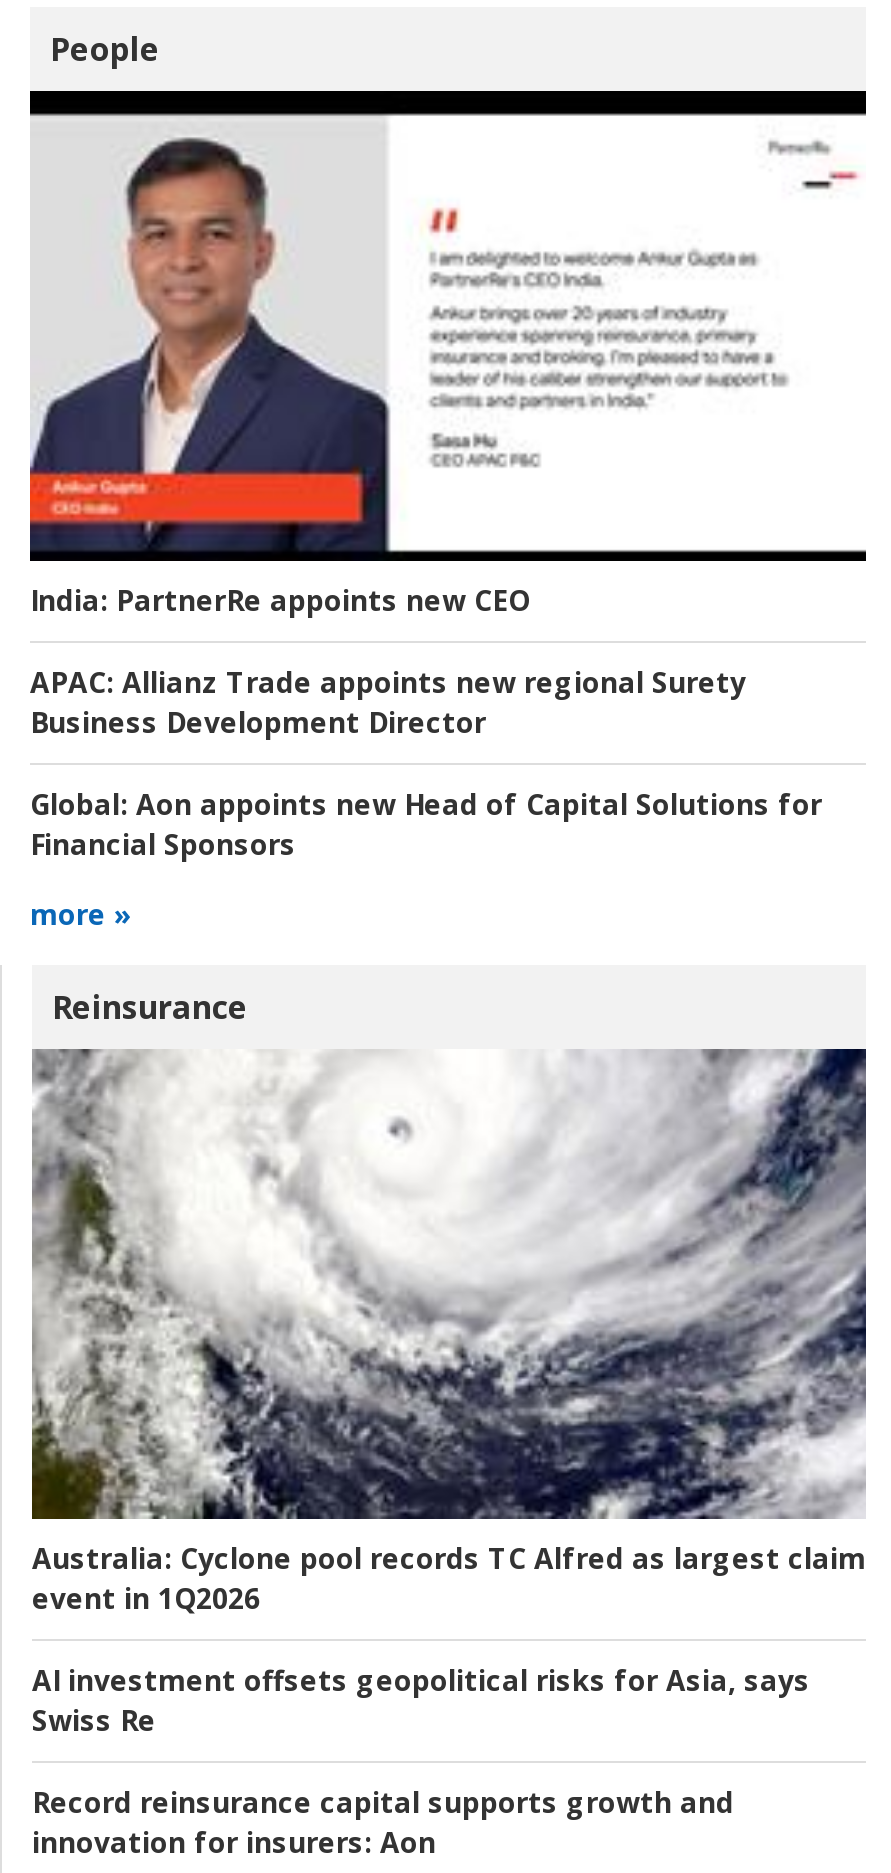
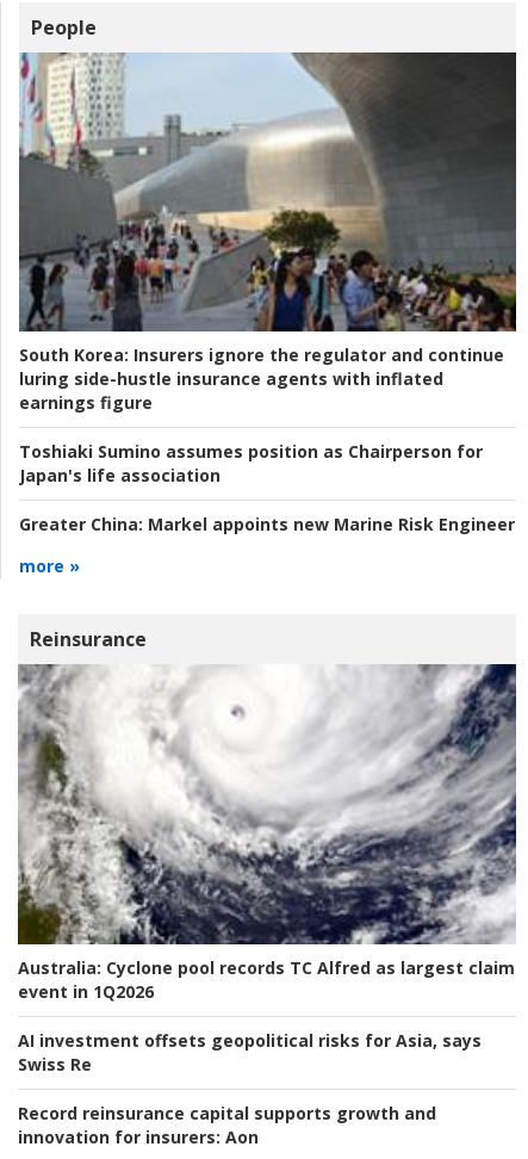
- [image]
- India: PartnerRe appoints new CEO
+ [image]
+ South Korea: Insurers ignore the regulator and continue
+ luring side-hustle insurance agents with inflated
+ earnings figure

- APAC: Allianz Trade appoints new regional Surety
- Business Development Director
+ Toshiaki Sumino assumes position as Chairperson for
+ Japan's life association

- Global: Aon appoints new Head of Capital Solutions for
- Financial Sponsors
+ Greater China: Markel appoints new Marine Risk Engineer
